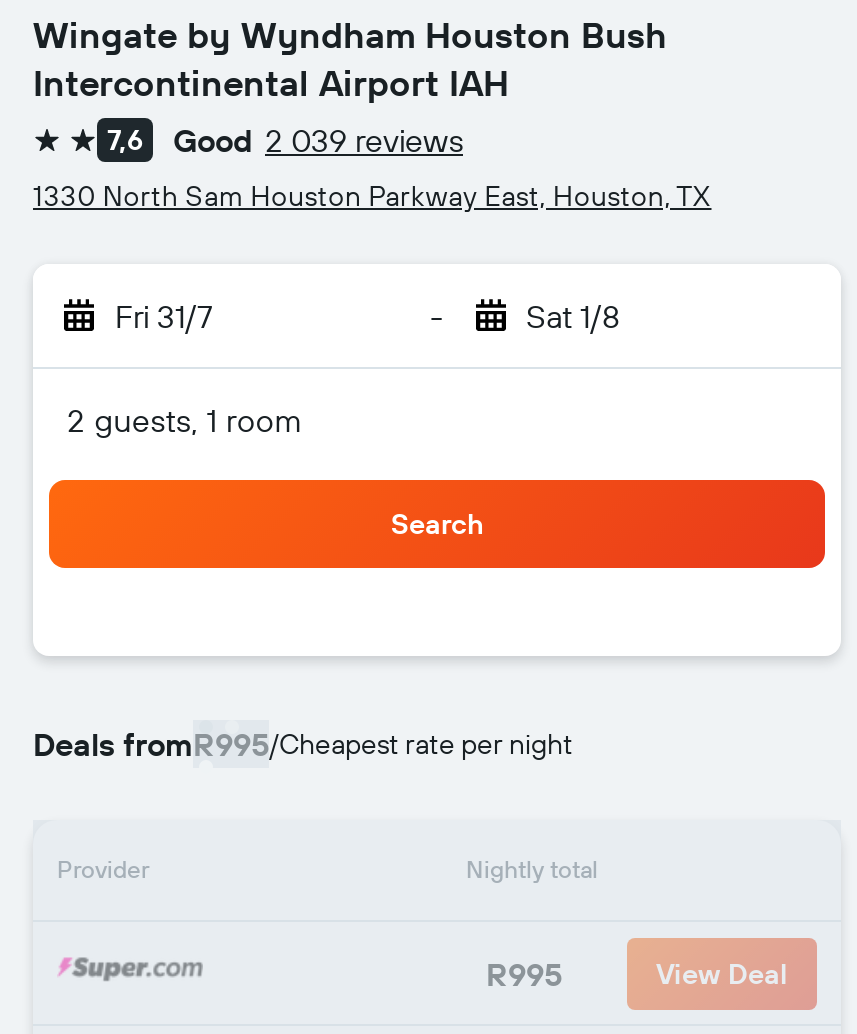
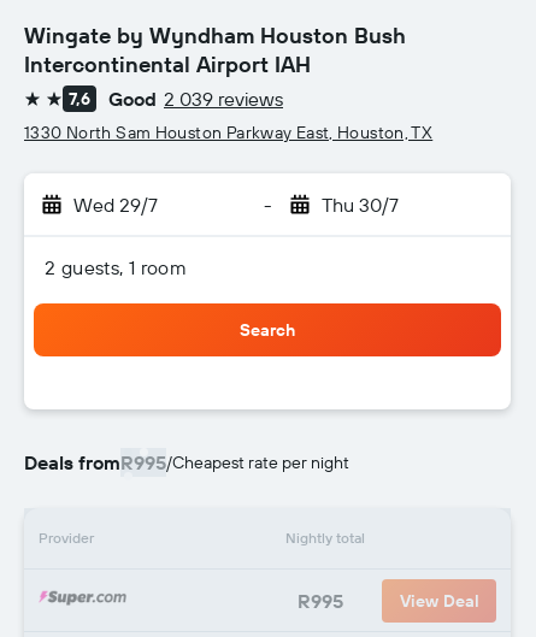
- Fri 31/7
+ Wed 29/7

- Sat 1/8
+ Thu 30/7
